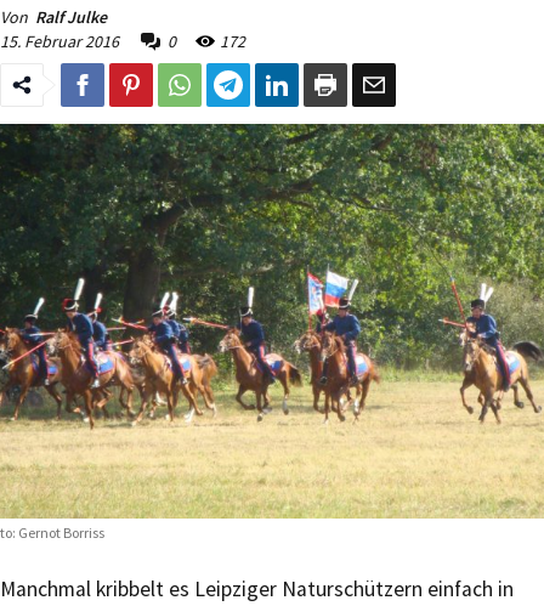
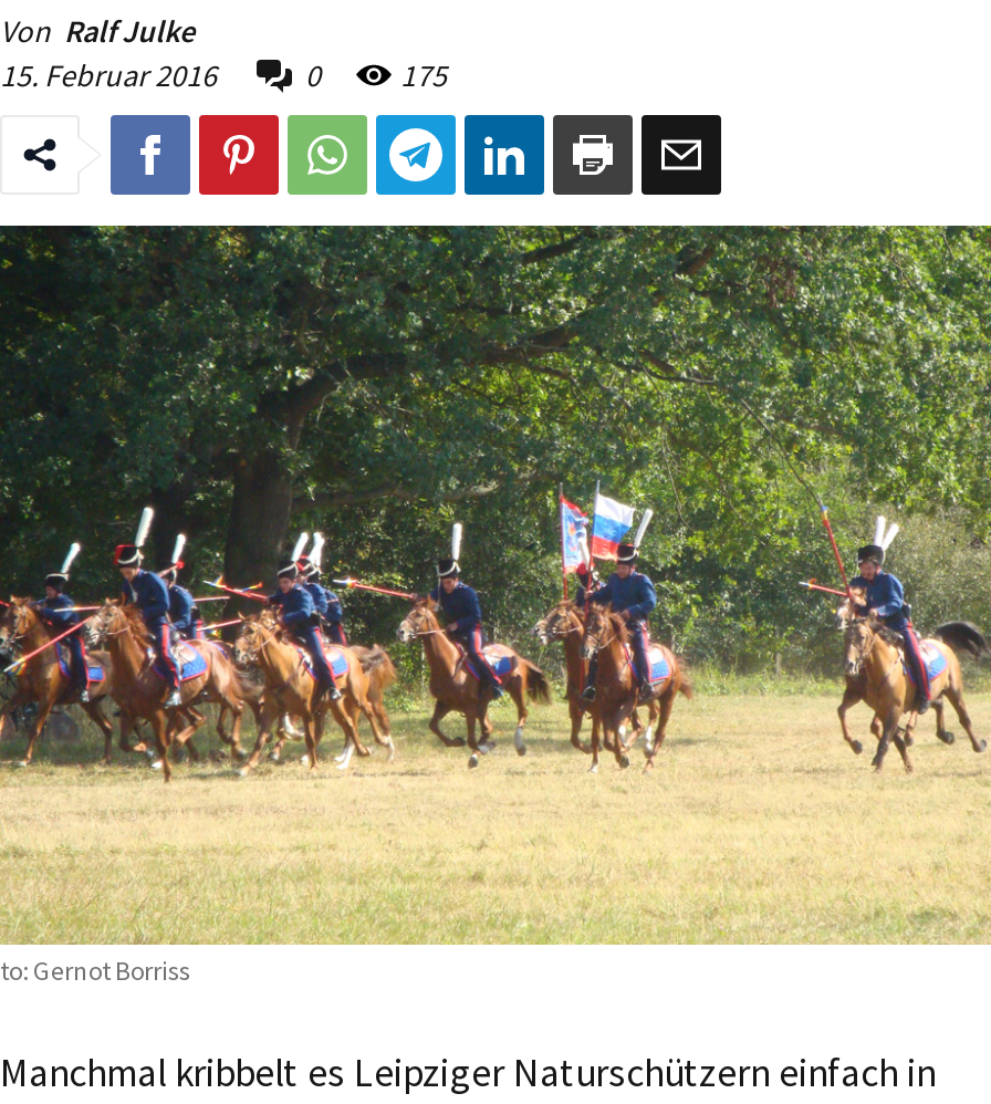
- 0 172
+ 0 175
